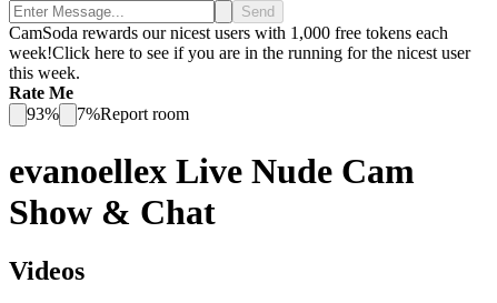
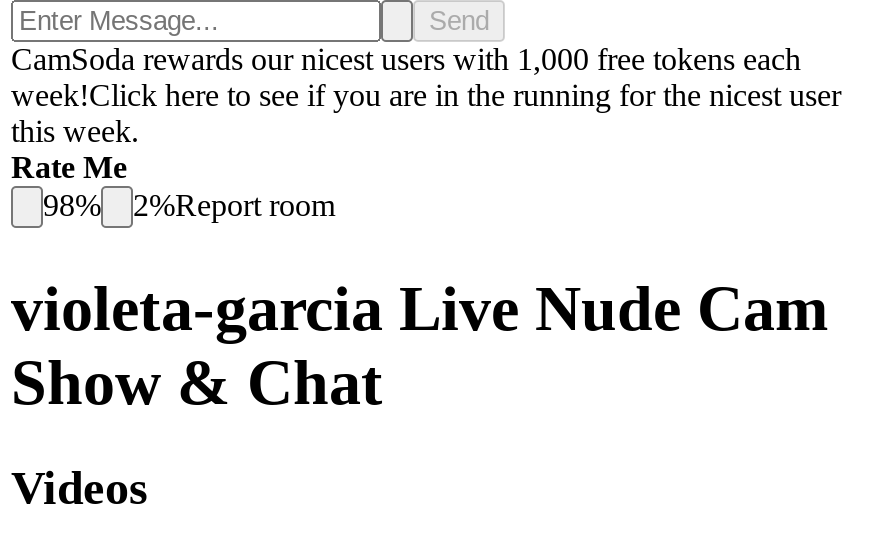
- 93%
+ 98%

- 7%Report room
+ 2%Report room

- evanoellex Live Nude Cam
+ violeta-garcia Live Nude Cam
